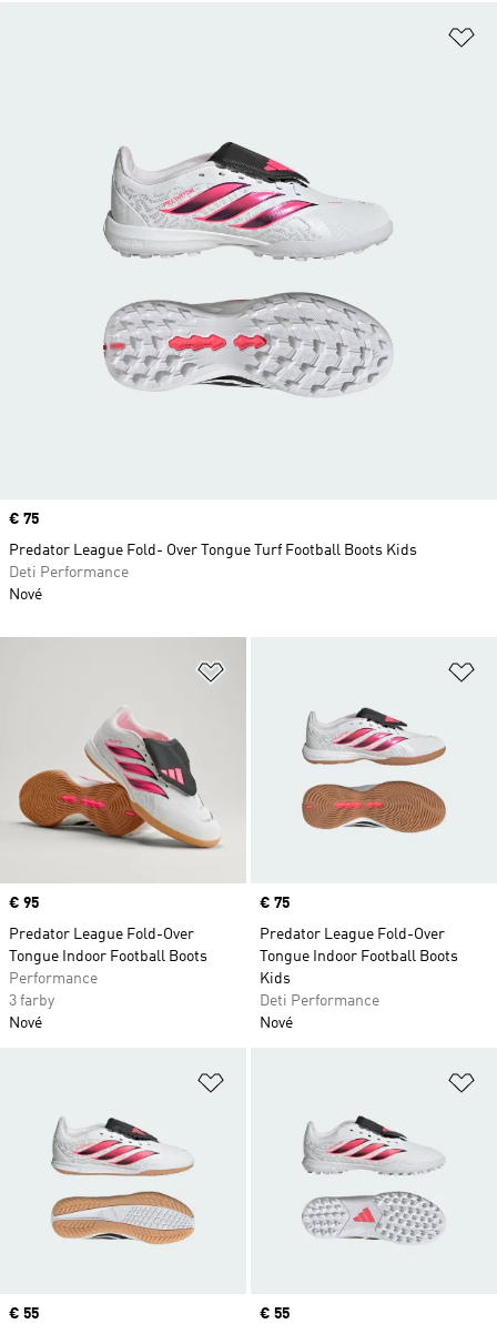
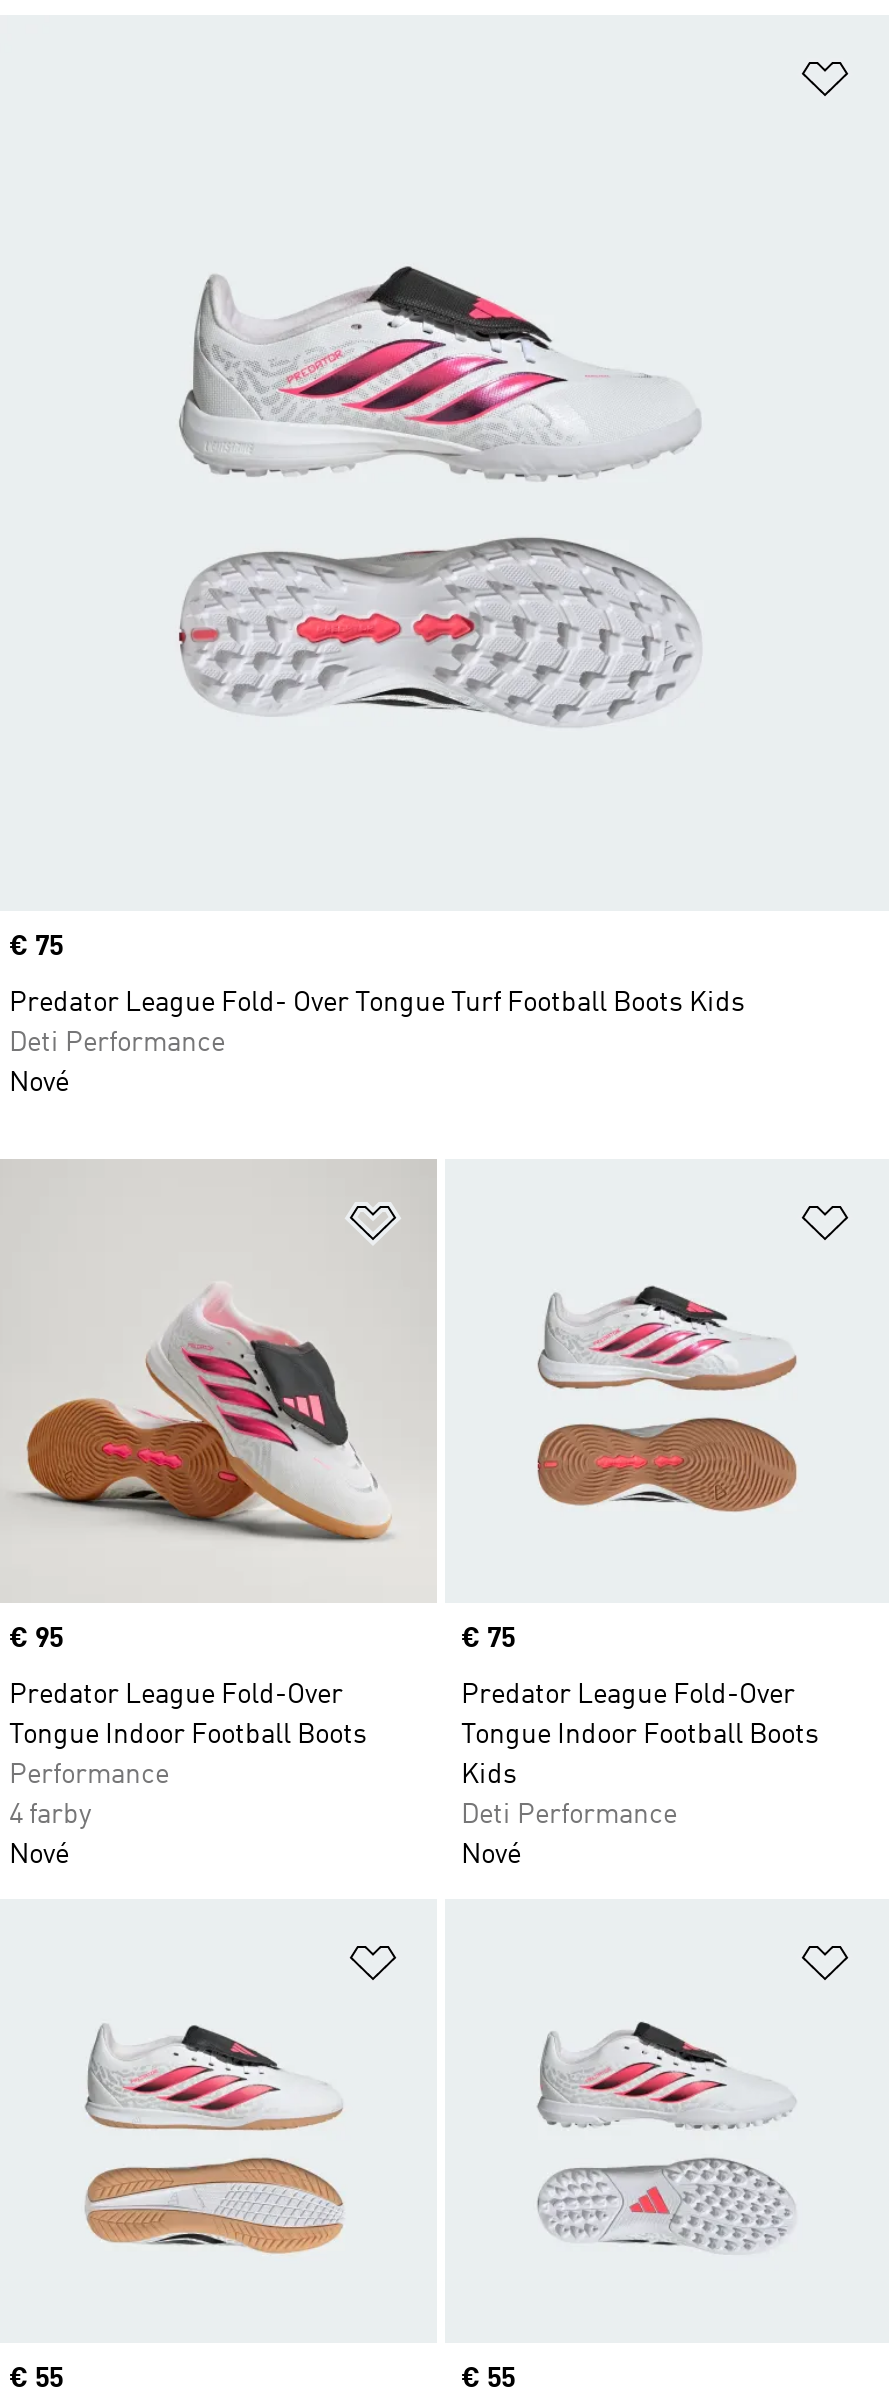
- 3 farby
+ 4 farby
